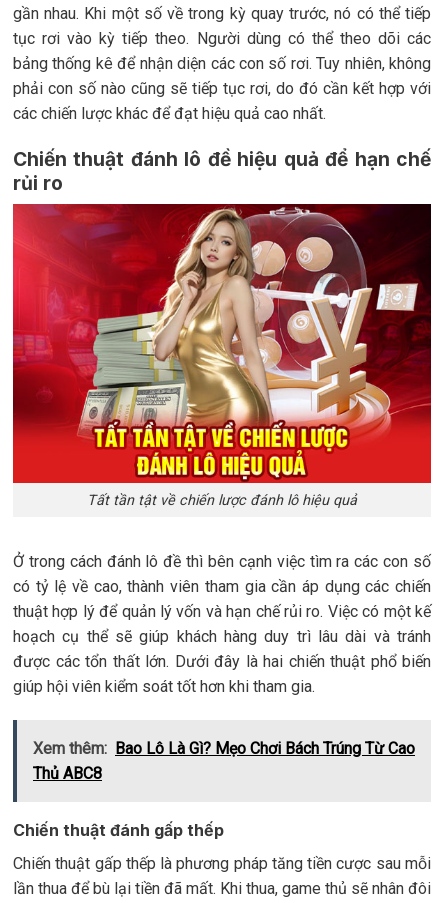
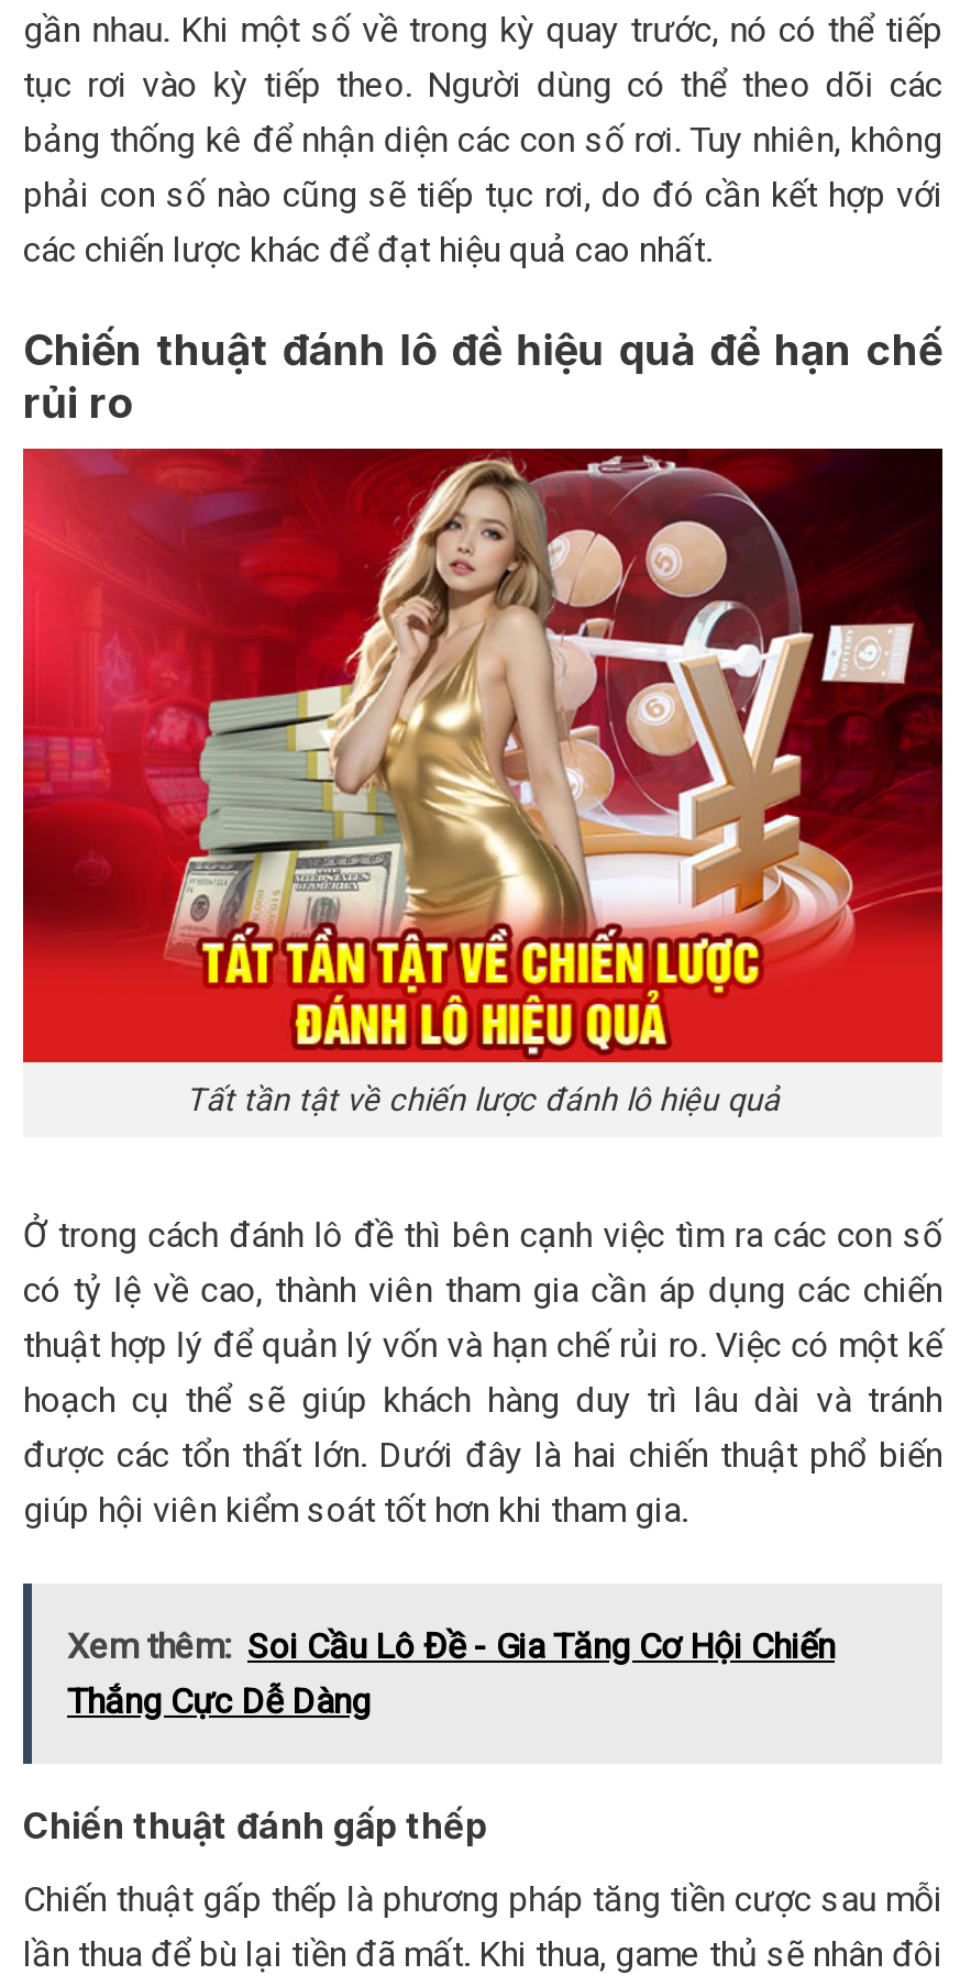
- Xem thêm: Bao Lô Là Gì? Mẹo Chơi Bách Trúng Từ Cao
- Thủ ABC8
+ Xem thêm: Soi Cầu Lô Đề - Gia Tăng Cơ Hội Chiến
+ Thắng Cực Dễ Dàng
